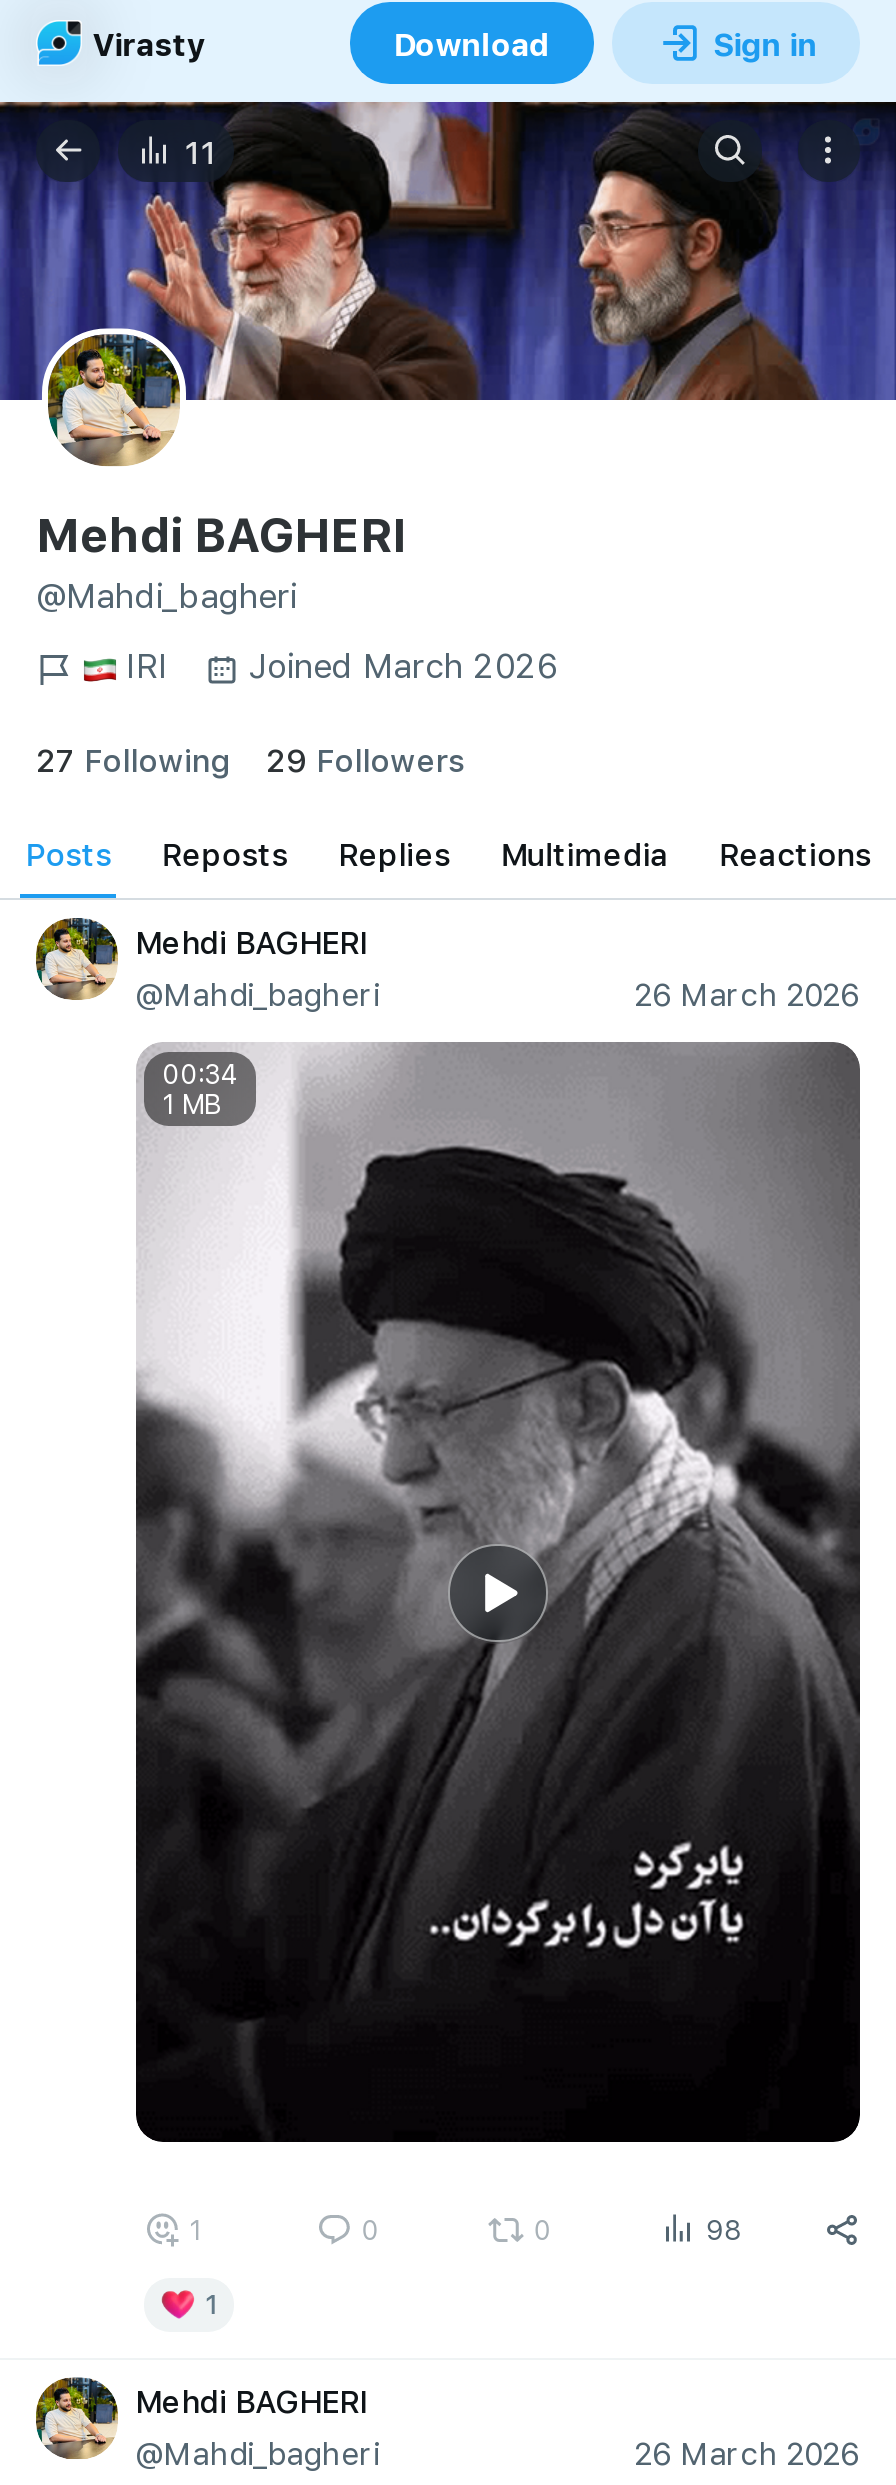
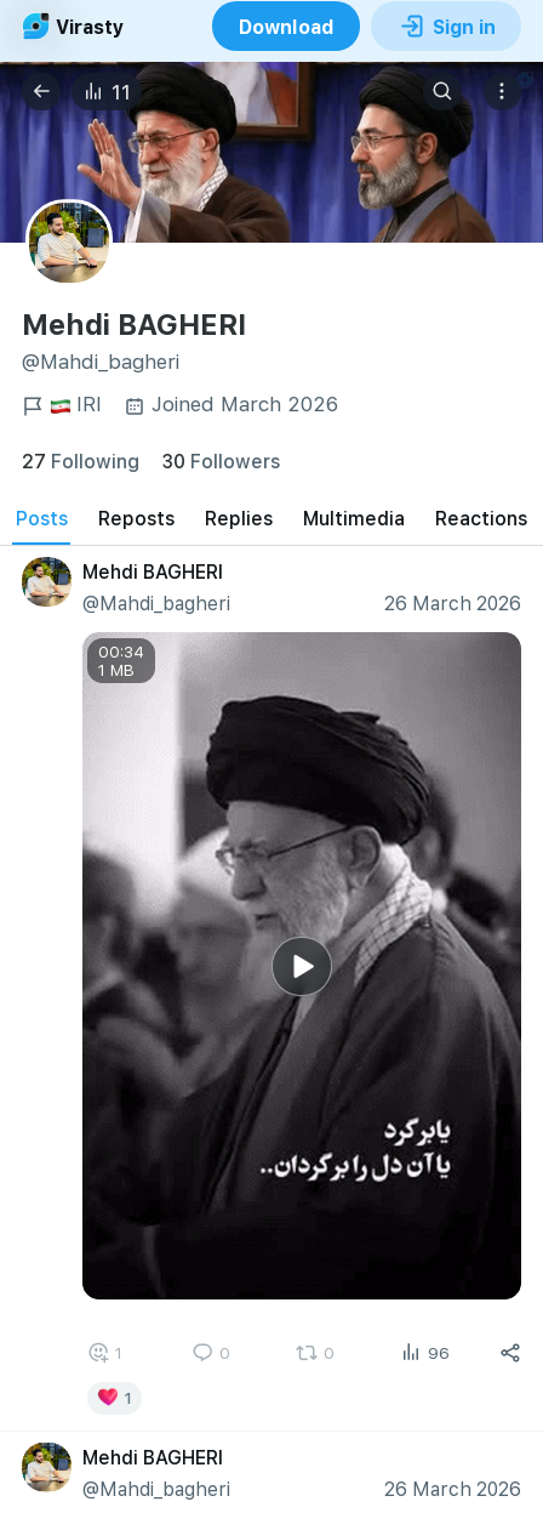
- 27 Following 29 Followers
+ 27 Following 30 Followers

- 98
+ 96
